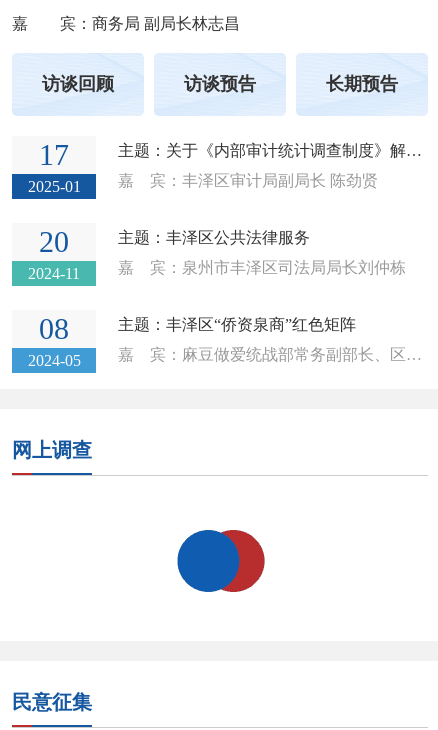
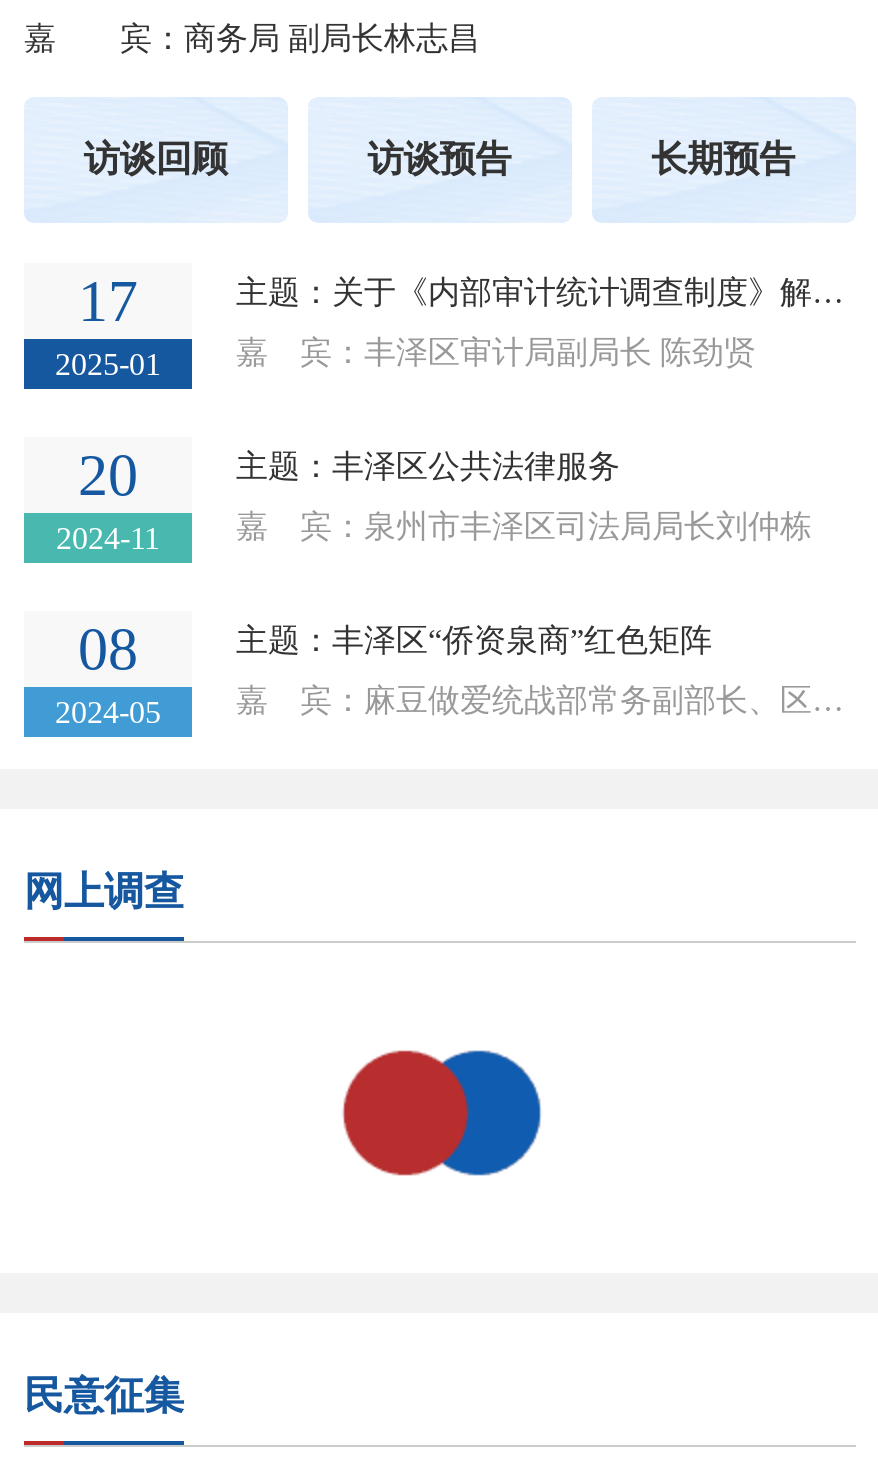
- [image]
+ [image]
